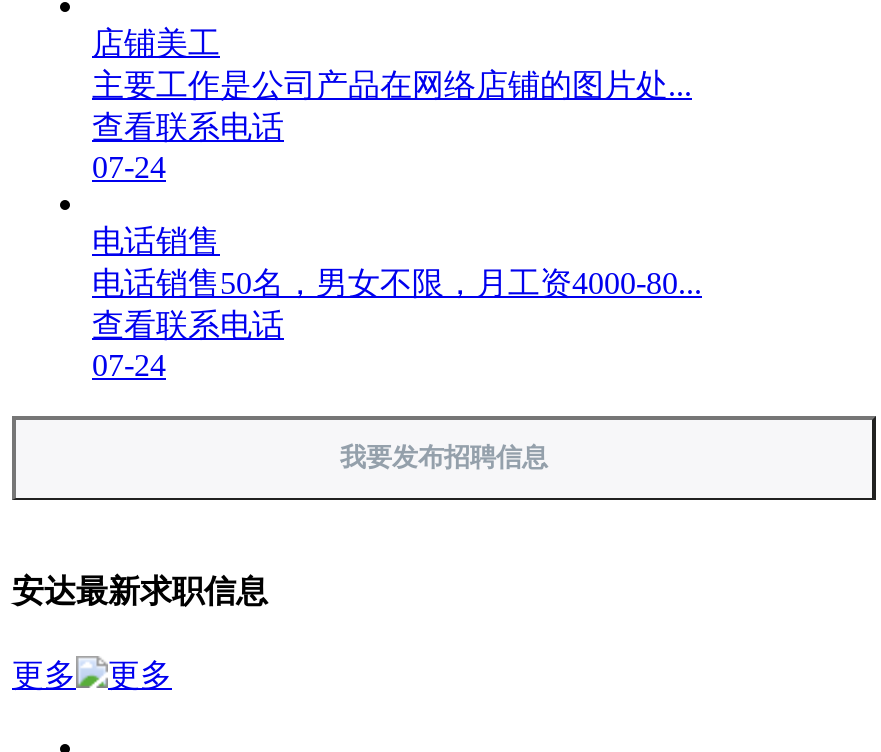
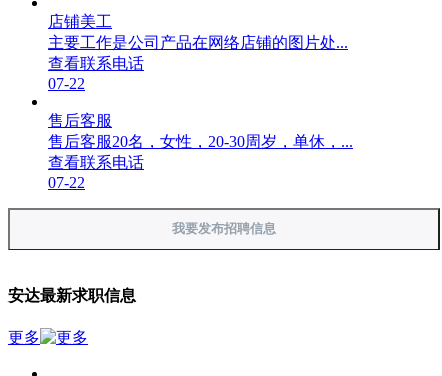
- 07-24
+ 07-22

- 电话销售
- 电话销售50名，男女不限，月工资4000-80...
+ 售后客服
+ 售后客服20名，女性，20-30周岁，单休，...

- 07-24
+ 07-22
